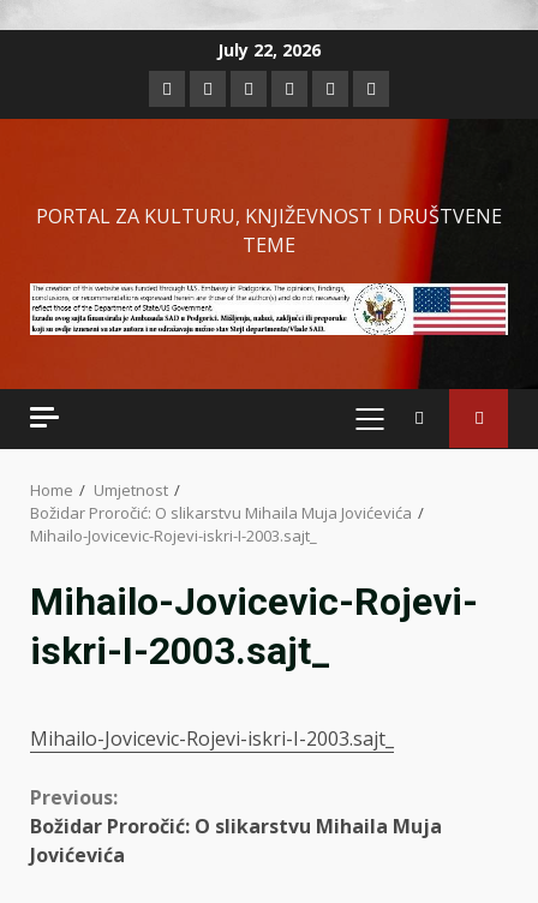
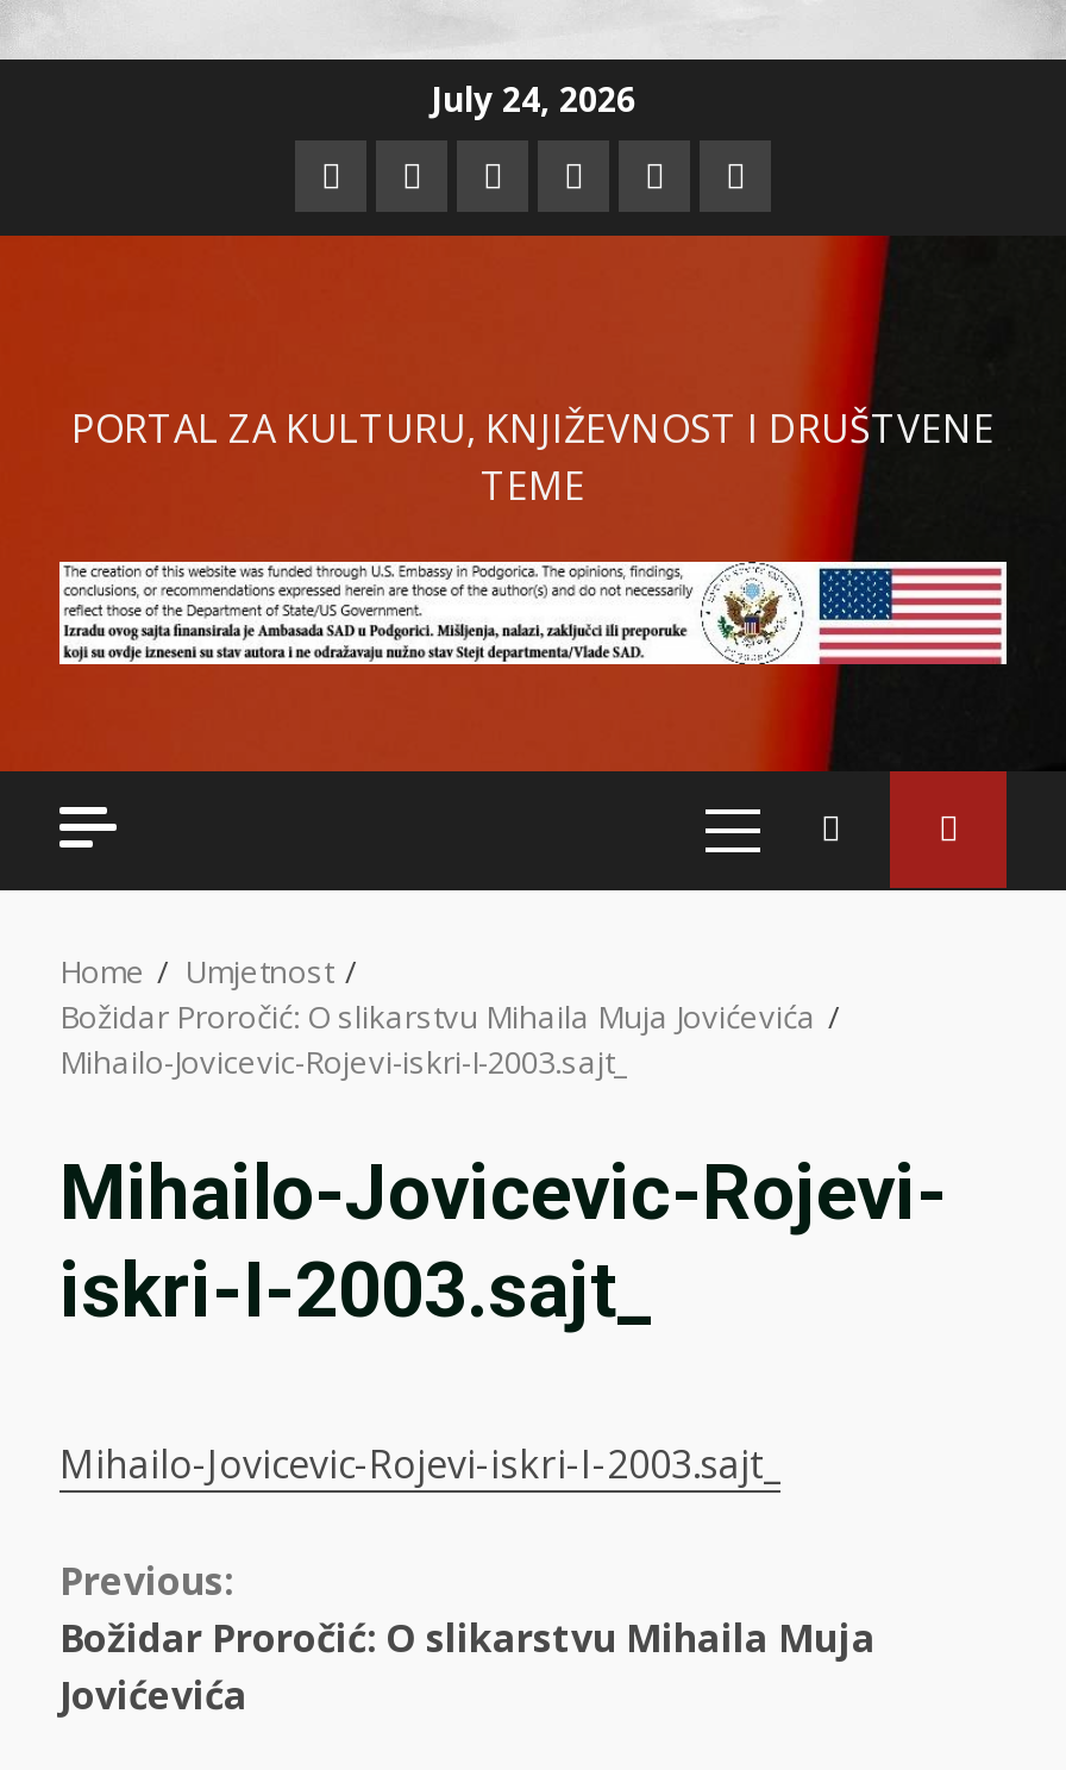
- July 22, 2026
+ July 24, 2026
